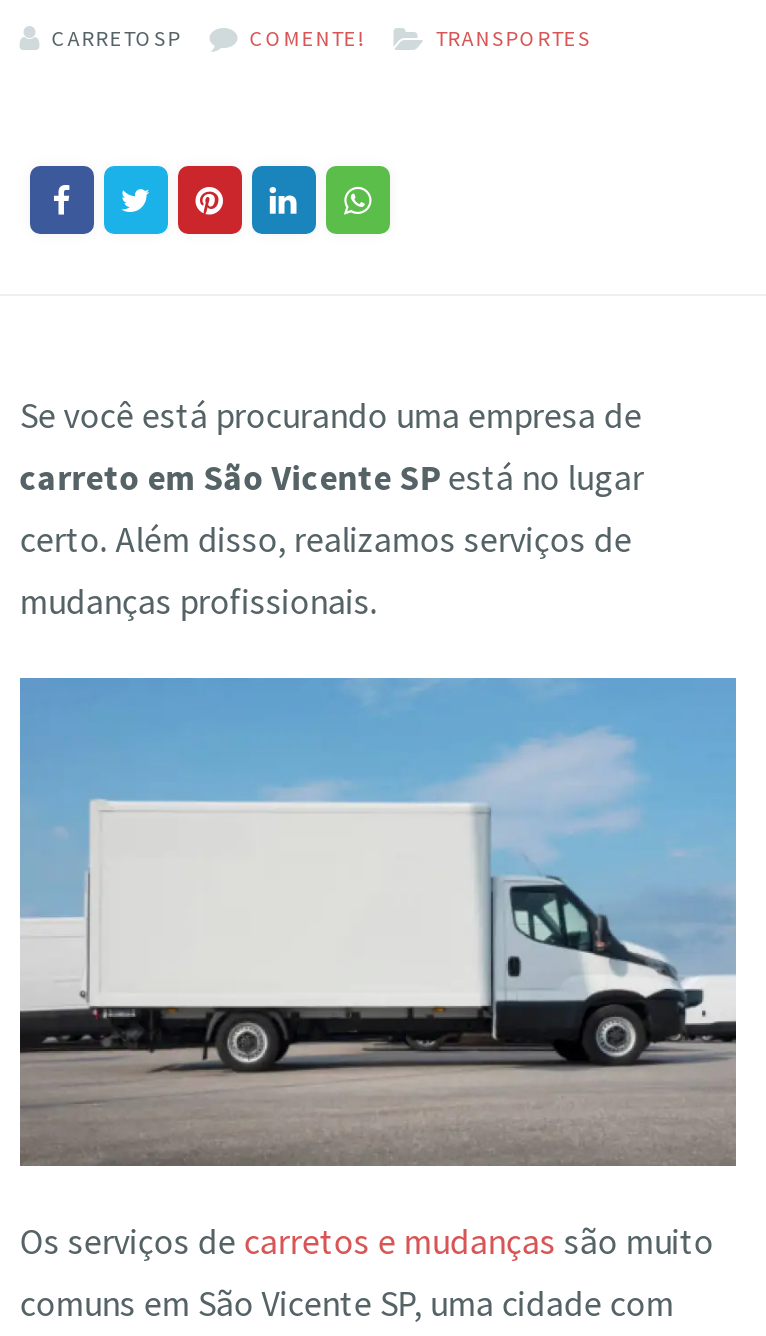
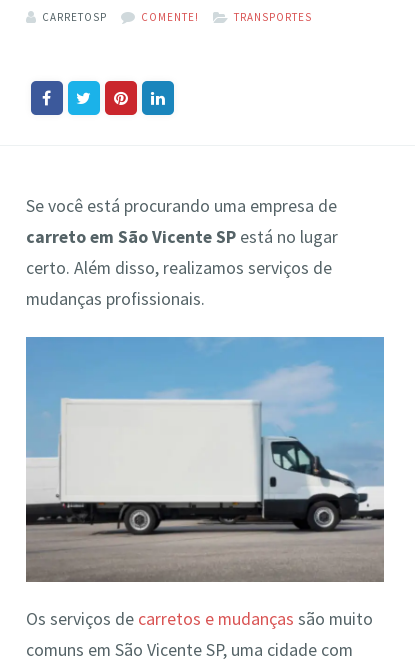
- [image]
